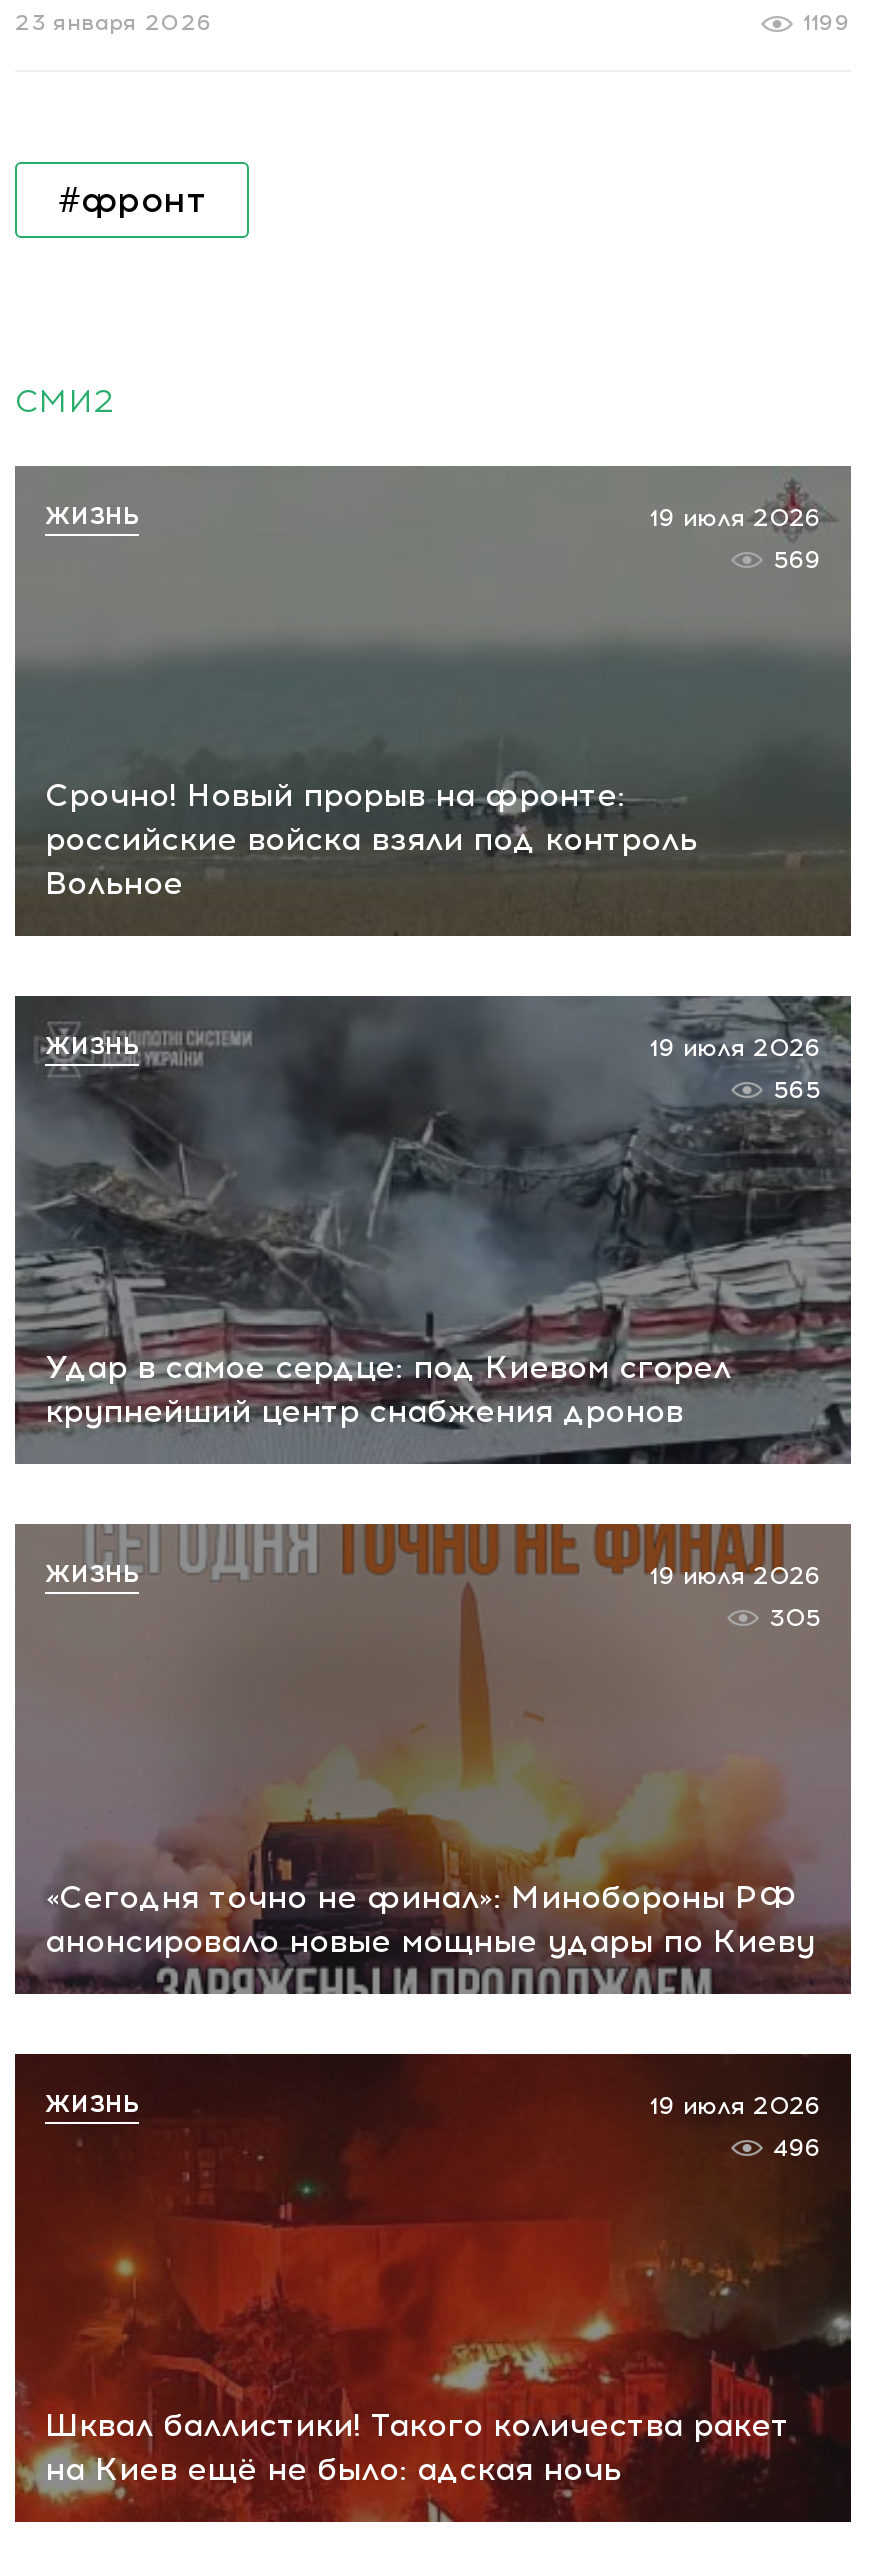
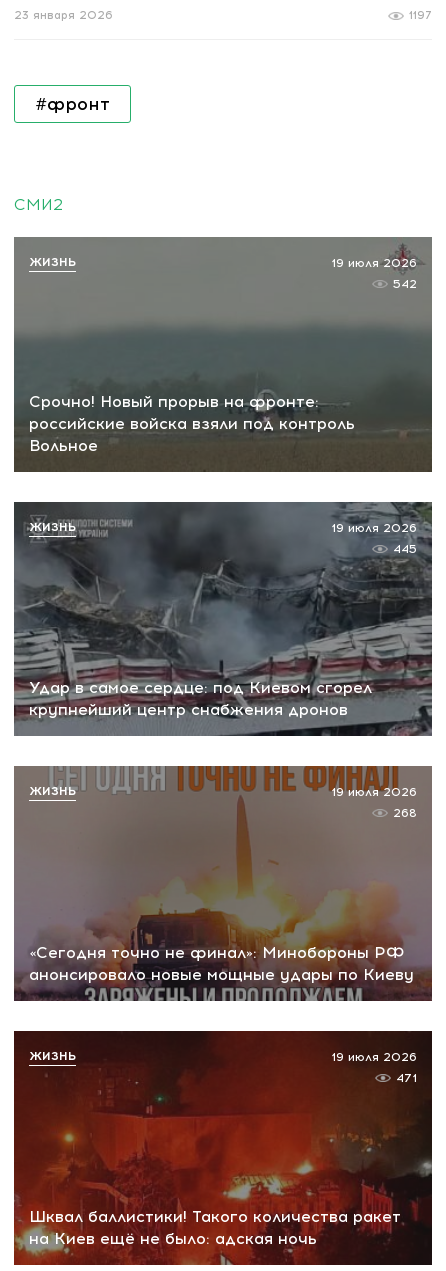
- 1199
+ 1197

- 569
+ 542

- 565
+ 445

- 305
+ 268

- 496
+ 471
